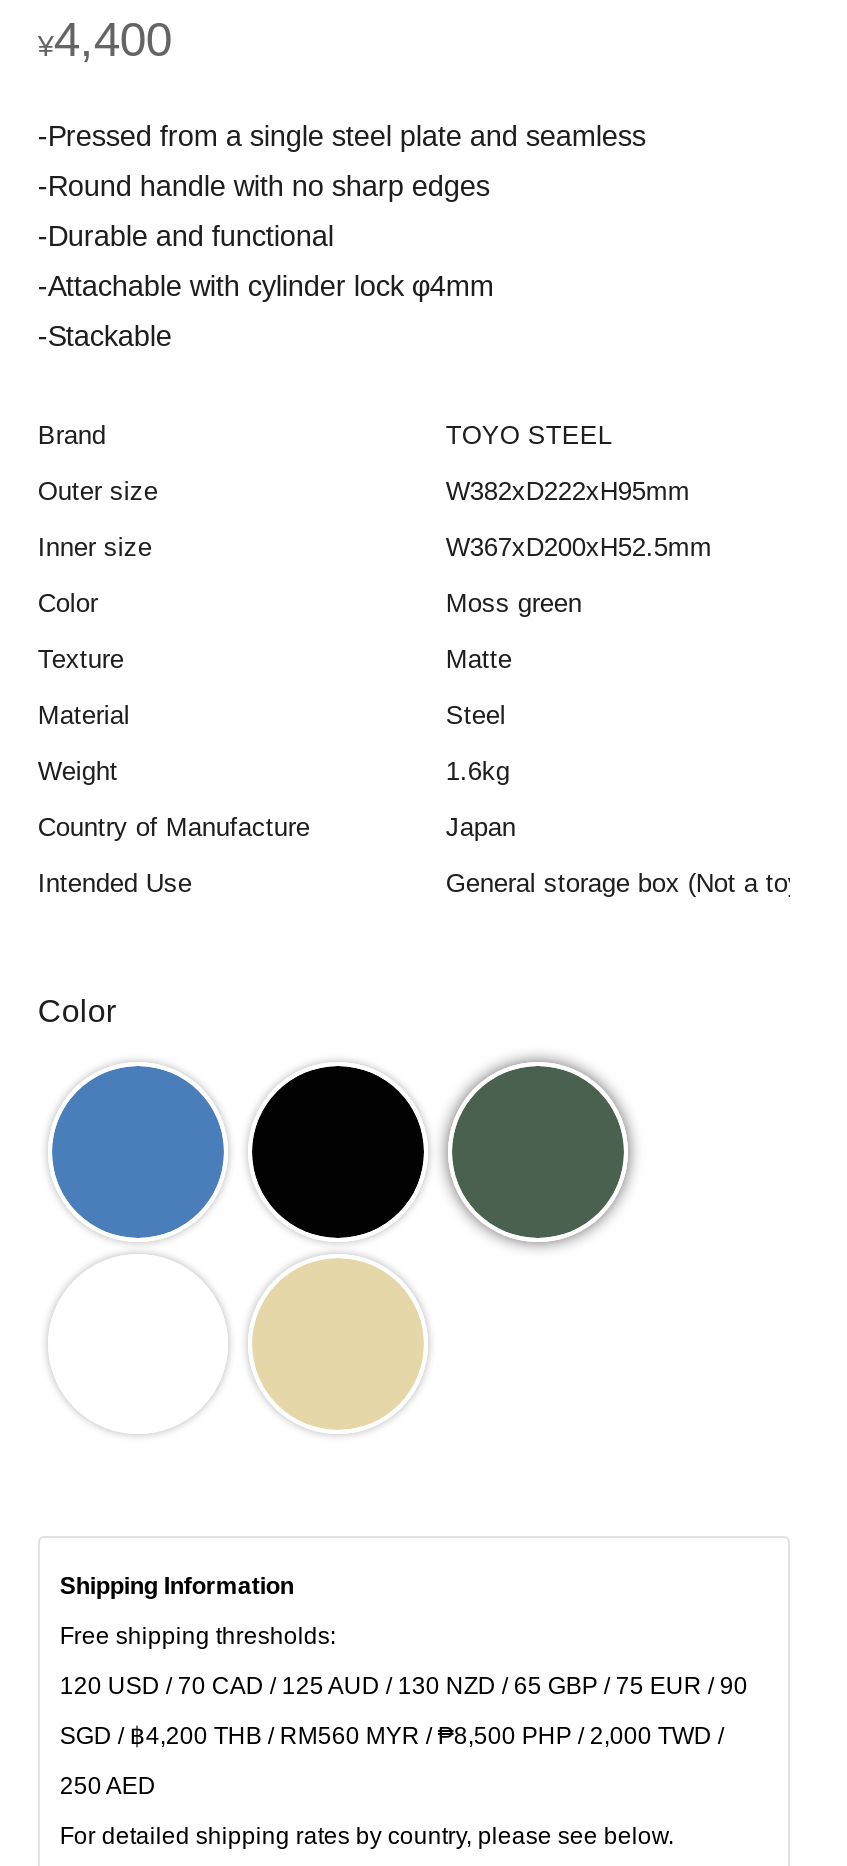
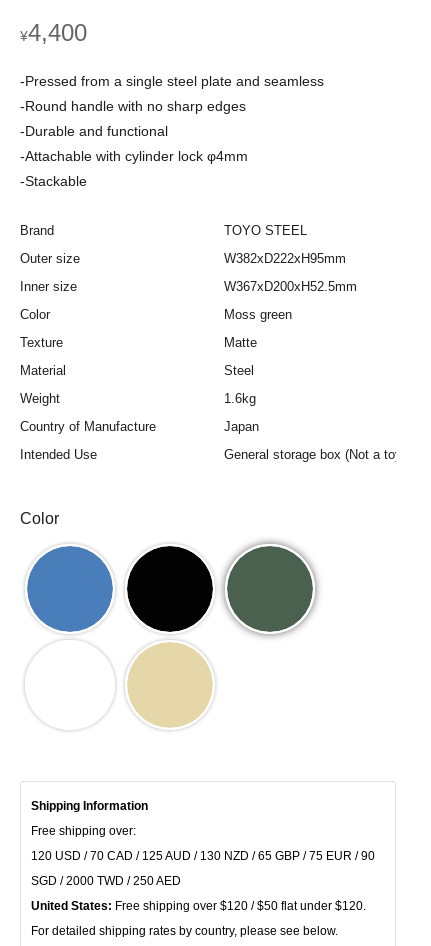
- Free shipping thresholds:
+ Free shipping over:

- SGD / ฿4,200 THB / RM560 MYR / ₱8,500 PHP / 2,000 TWD /
+ SGD / 2000 TWD / 250 AED

- 250 AED
+ United States: Free shipping over $120 / $50 flat under $120.
